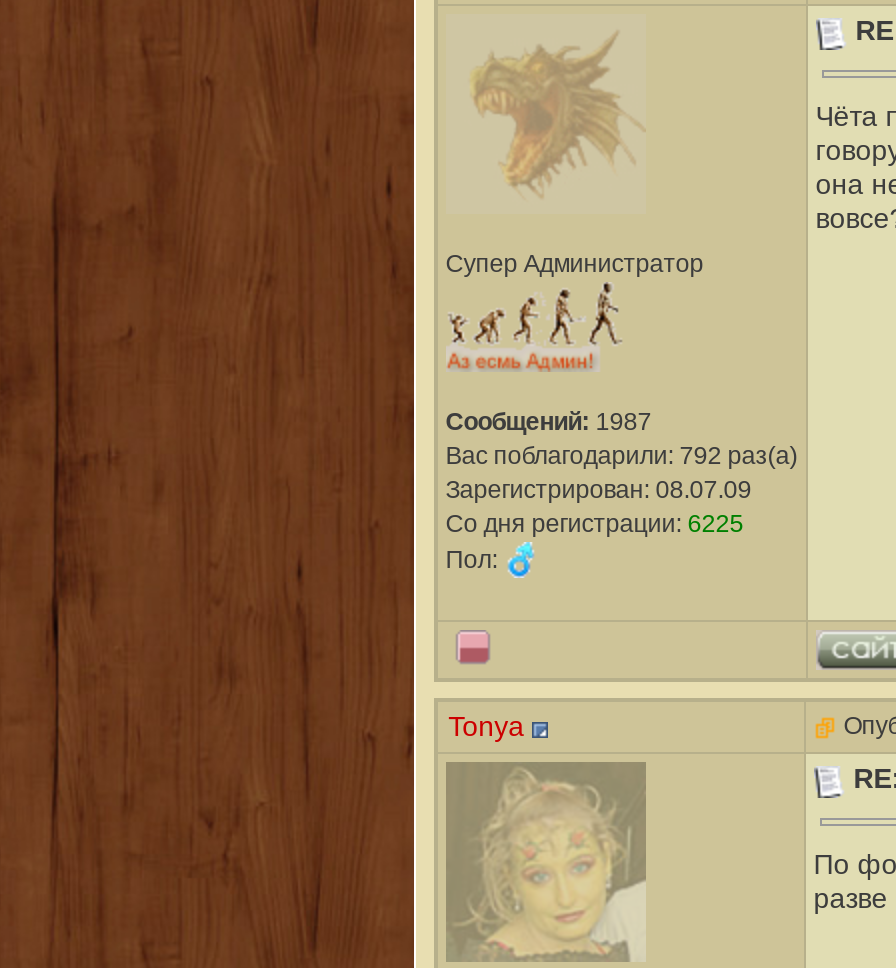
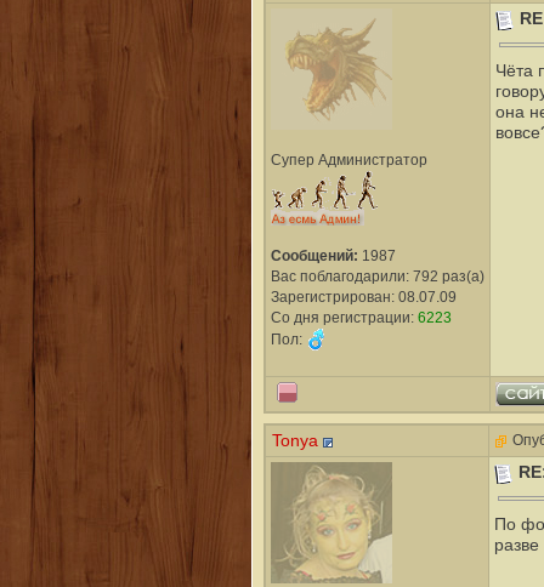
- Со дня регистрации: 6225
+ Со дня регистрации: 6223
